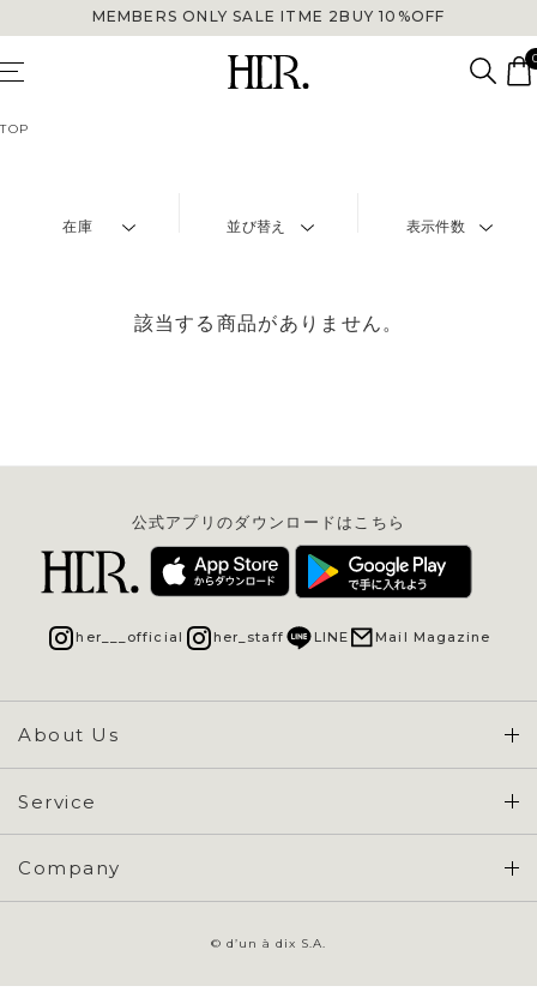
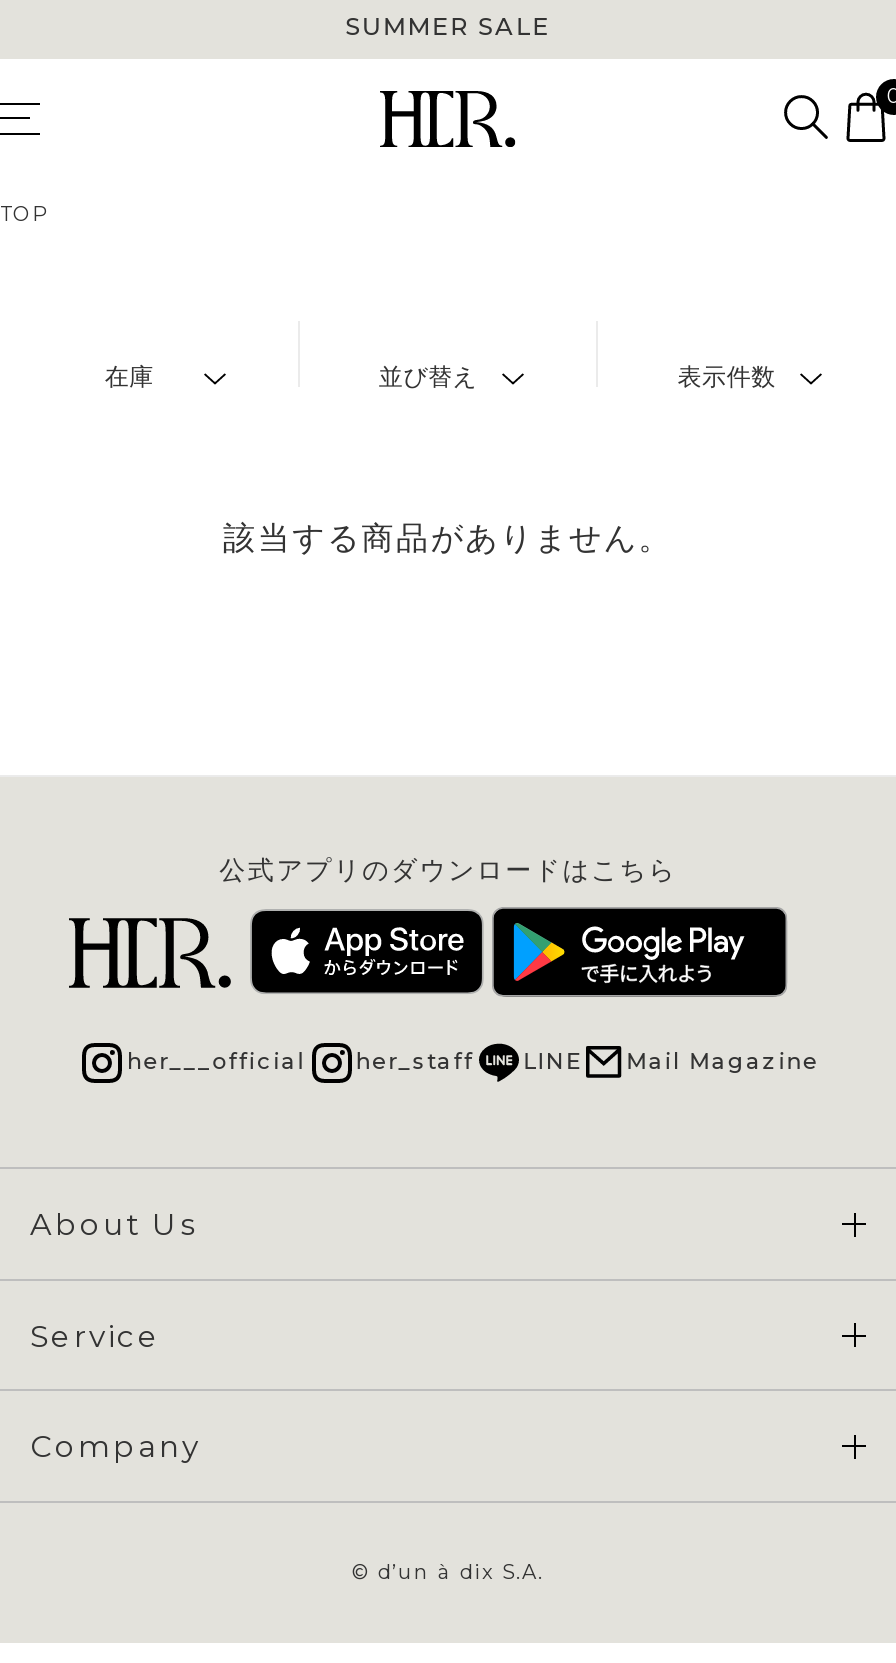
- MEMBERS ONLY SALE ITME 2BUY 10%OFF
+ SUMMER SALE
